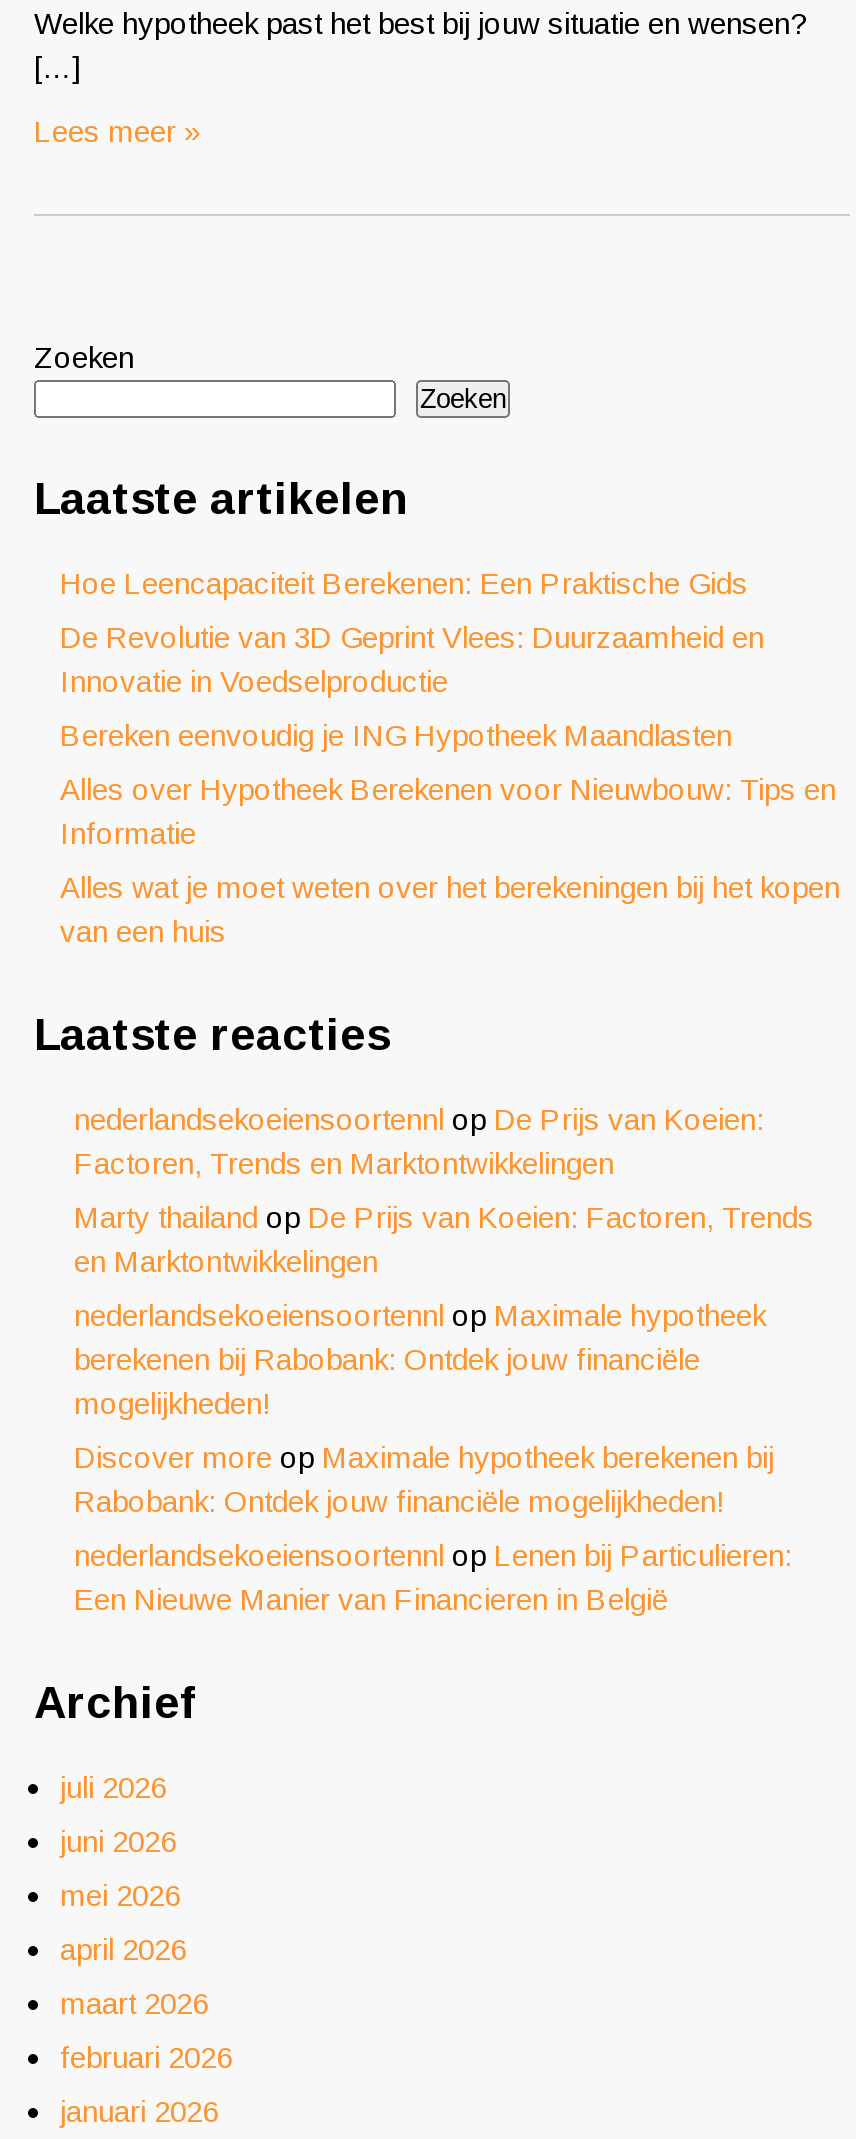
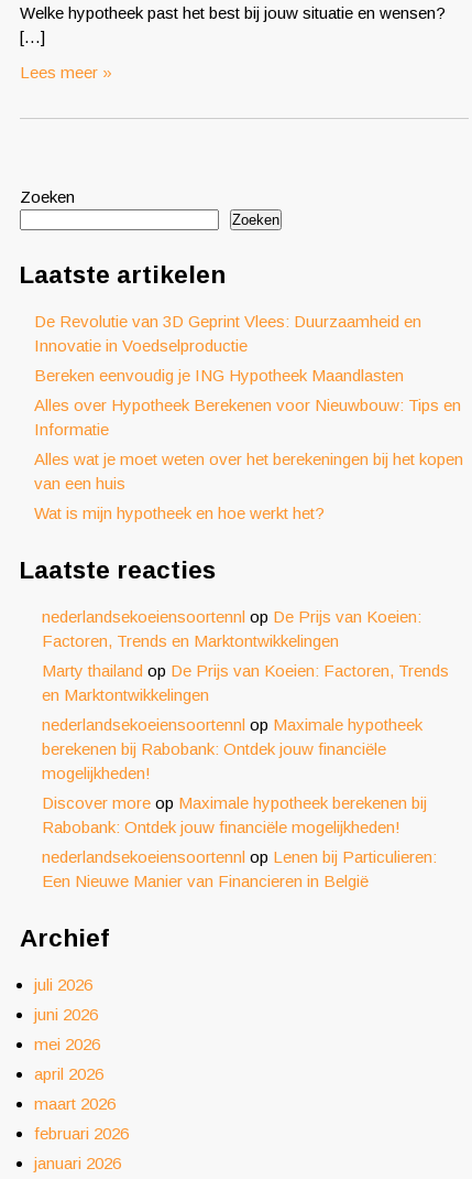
- Hoe Leencapaciteit Berekenen: Een Praktische Gids

moved up: De Revolutie van 3D Geprint Vlees: Duurzaamheid en | Innovatie in Voedselproductie | Bereken eenvoudig je ING Hypotheek Maandlasten | Alles over Hypotheek Berekenen voor Nieuwbouw: Tips en | Informatie | Alles wat je moet weten over het berekeningen bij het kopen | van een huis

+ Wat is mijn hypotheek en hoe werkt het?
